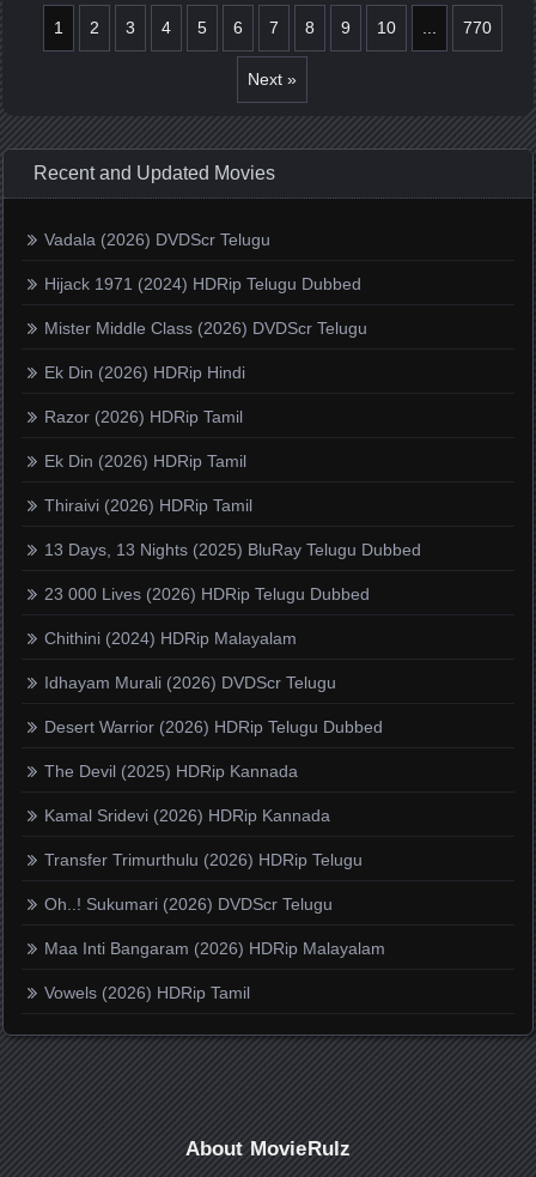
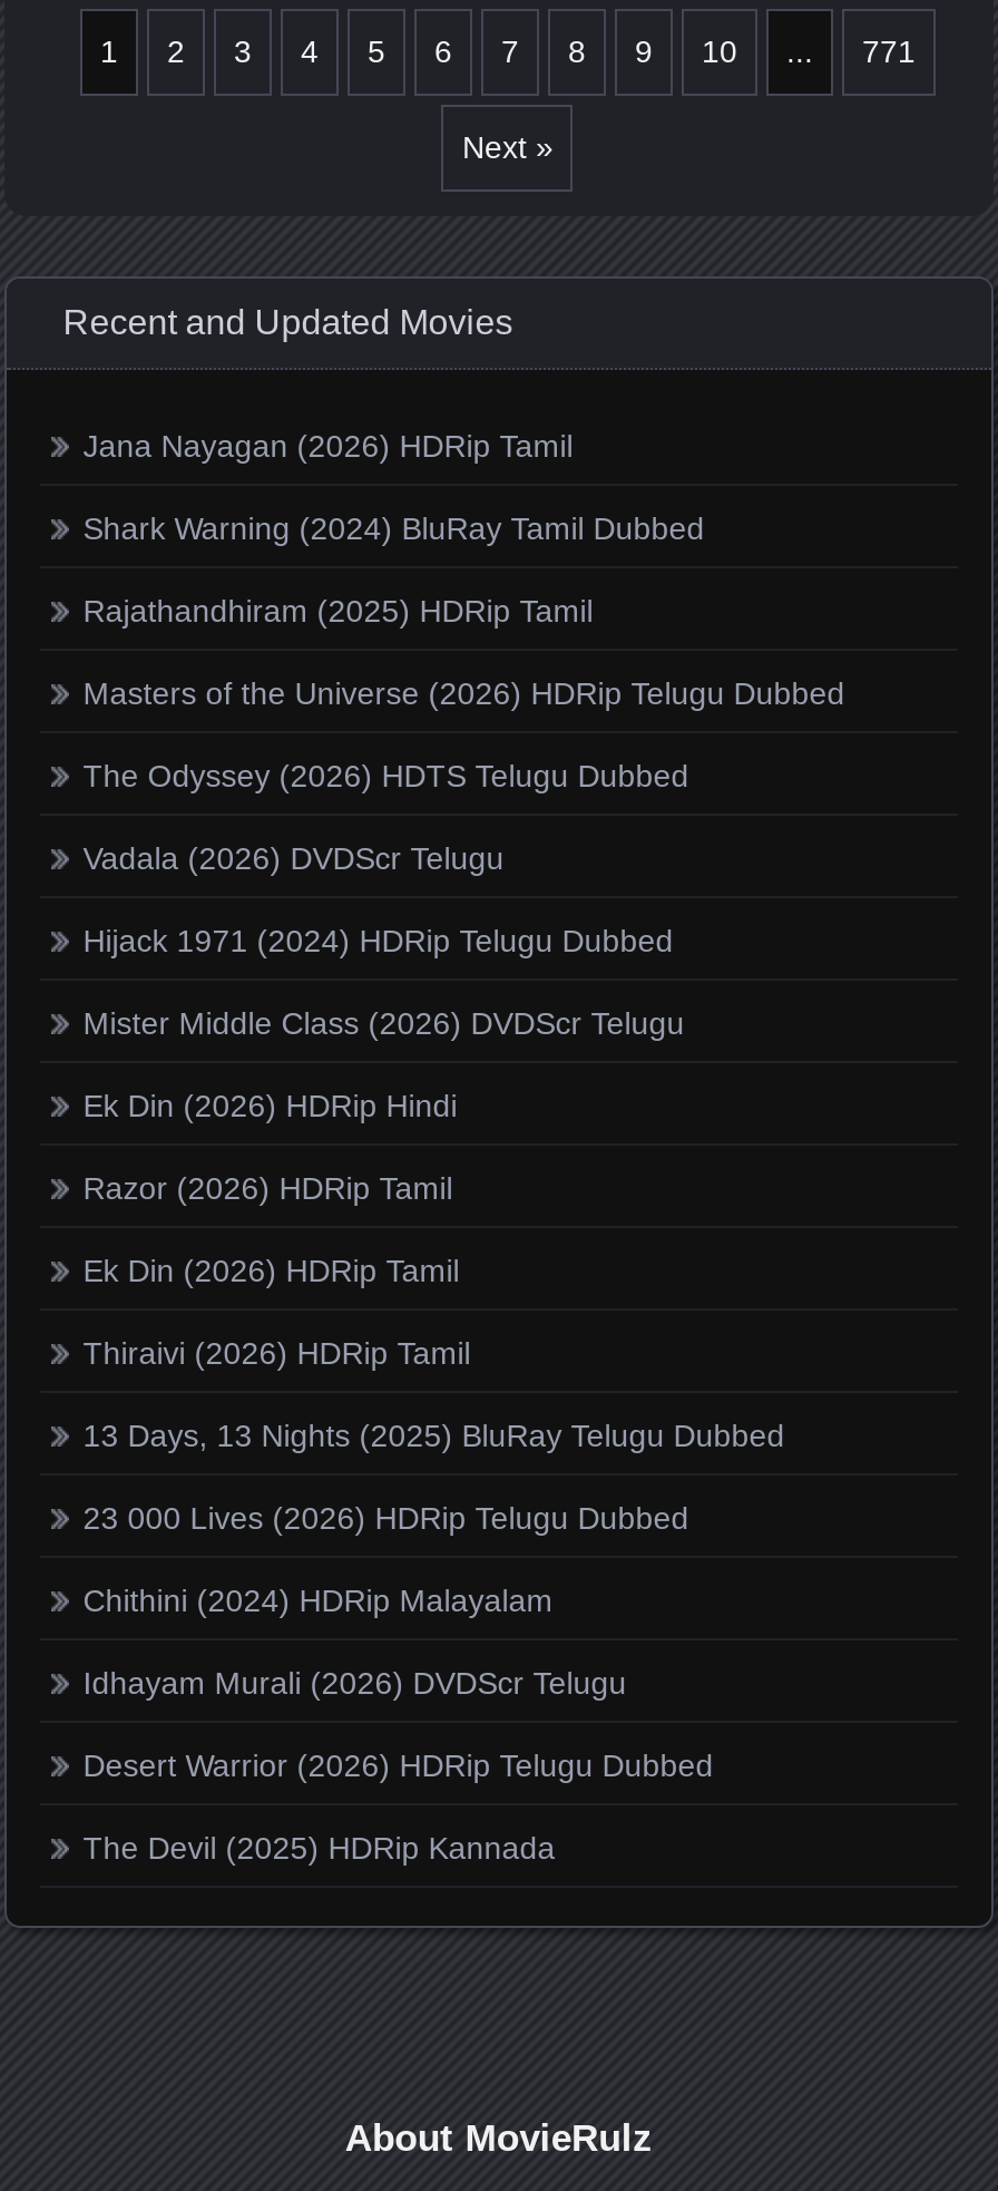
- 770
+ 771

+ Jana Nayagan (2026) HDRip Tamil
+ Shark Warning (2024) BluRay Tamil Dubbed
+ Rajathandhiram (2025) HDRip Tamil
+ Masters of the Universe (2026) HDRip Telugu Dubbed
+ The Odyssey (2026) HDTS Telugu Dubbed

moved down: Vadala (2026) DVDScr Telugu | Hijack 1971 (2024) HDRip Telugu Dubbed | Mister Middle Class (2026) DVDScr Telugu | ... | Desert Warrior (2026) HDRip Telugu Dubbed | The Devil (2025) HDRip Kannada

- Kamal Sridevi (2026) HDRip Kannada
- Transfer Trimurthulu (2026) HDRip Telugu
- Oh..! Sukumari (2026) DVDScr Telugu
- Maa Inti Bangaram (2026) HDRip Malayalam
- Vowels (2026) HDRip Tamil
